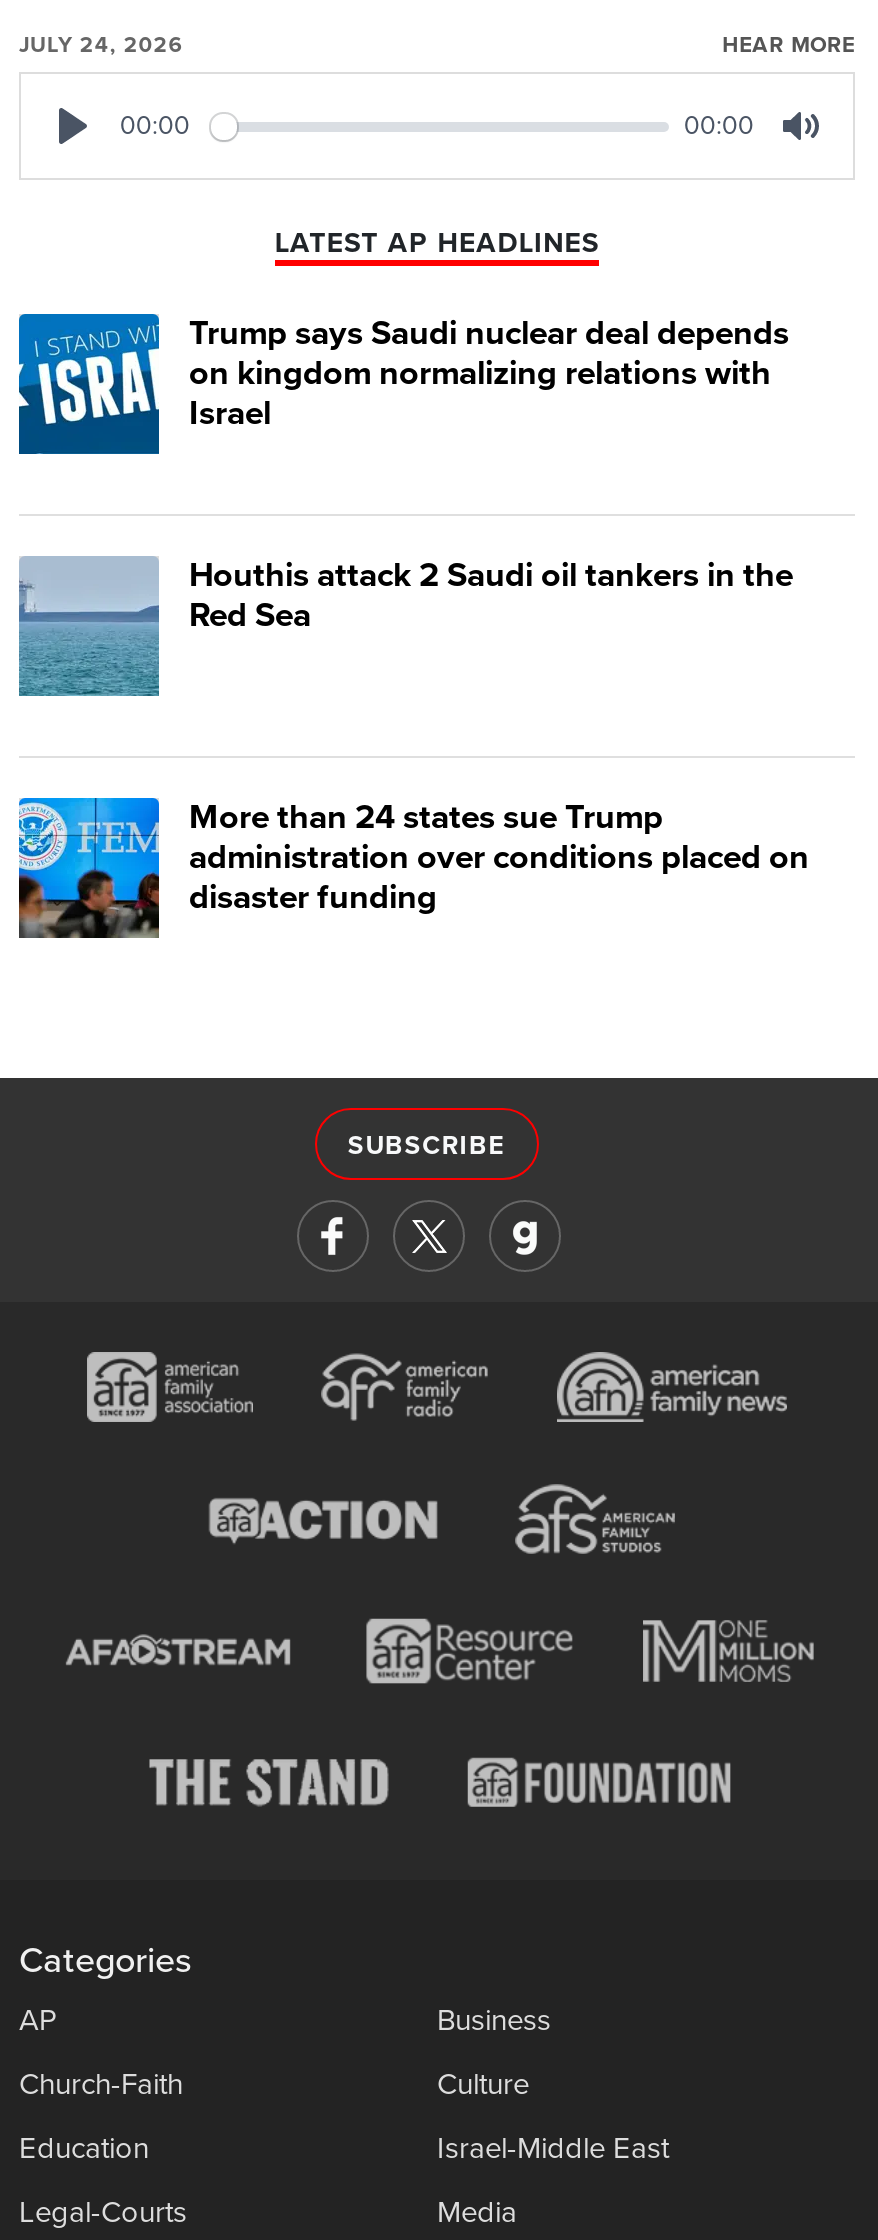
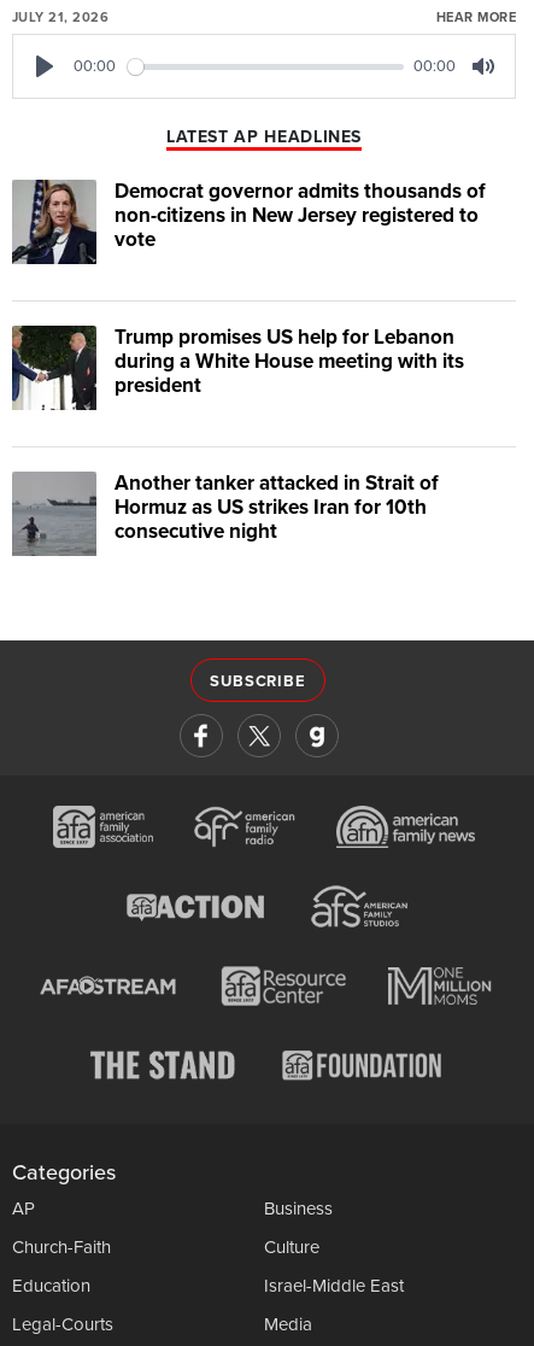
- JULY 24, 2026
+ JULY 21, 2026

- [image]
- Trump says Saudi nuclear deal depends
- on kingdom normalizing relations with
- Israel
+ [image]
+ Democrat governor admits thousands of
+ non-citizens in New Jersey registered to
+ vote

- [image]
- Houthis attack 2 Saudi oil tankers in the
- Red Sea
+ [image]
+ Trump promises US help for Lebanon
+ during a White House meeting with its
+ president

- [image]
- More than 24 states sue Trump
- administration over conditions placed on
- disaster funding
+ [image]
+ Another tanker attacked in Strait of
+ Hormuz as US strikes Iran for 10th
+ consecutive night
